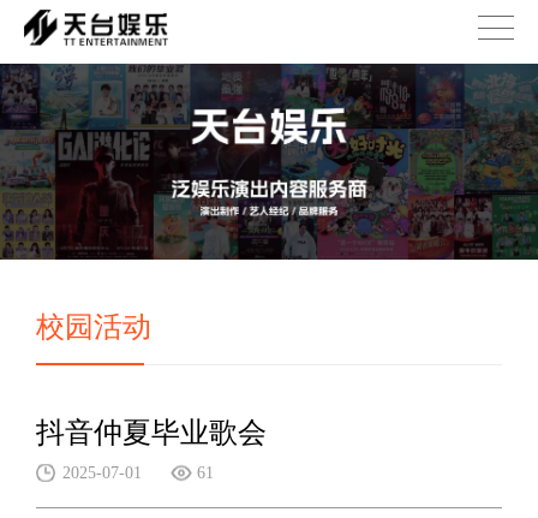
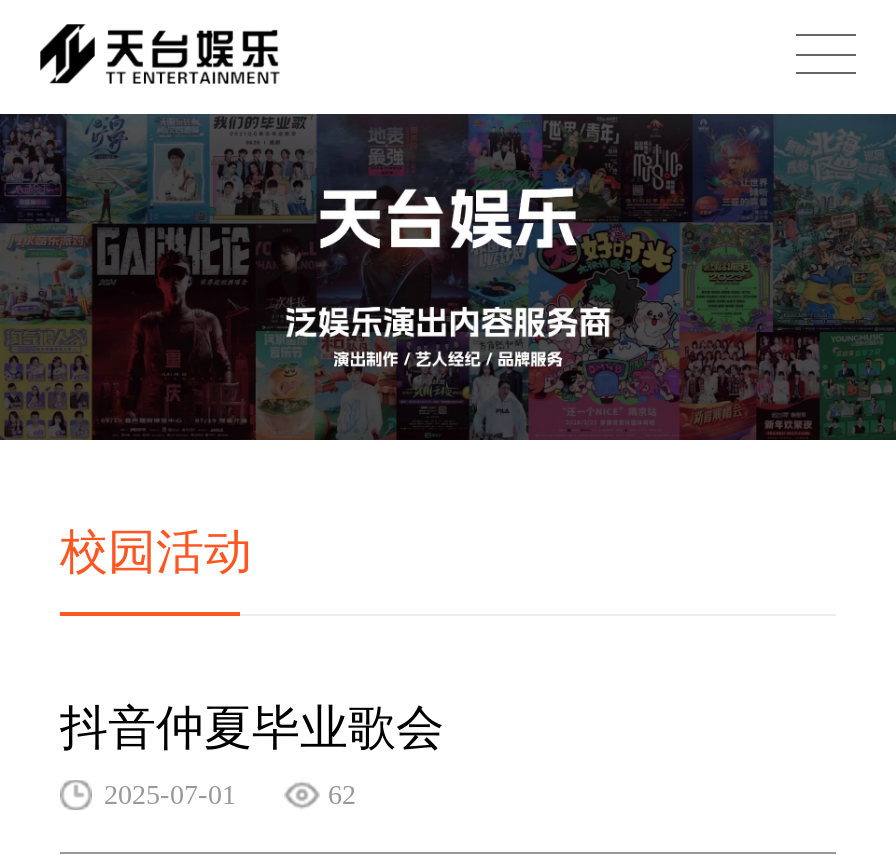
- 61
+ 62
